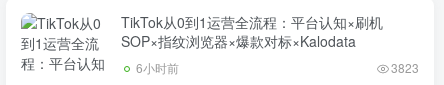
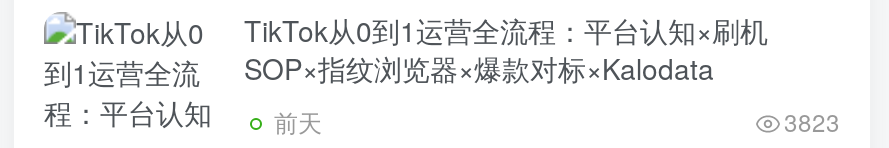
- 6小时前
+ 前天
